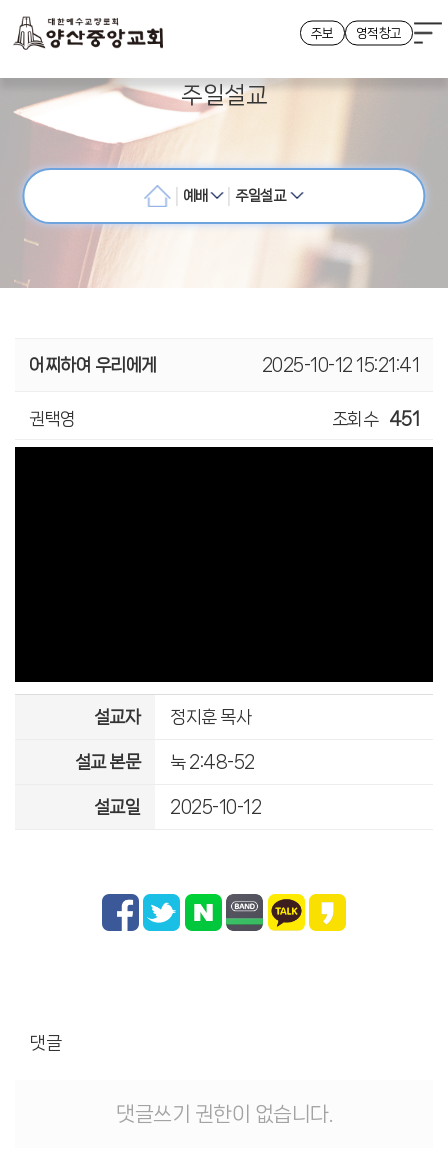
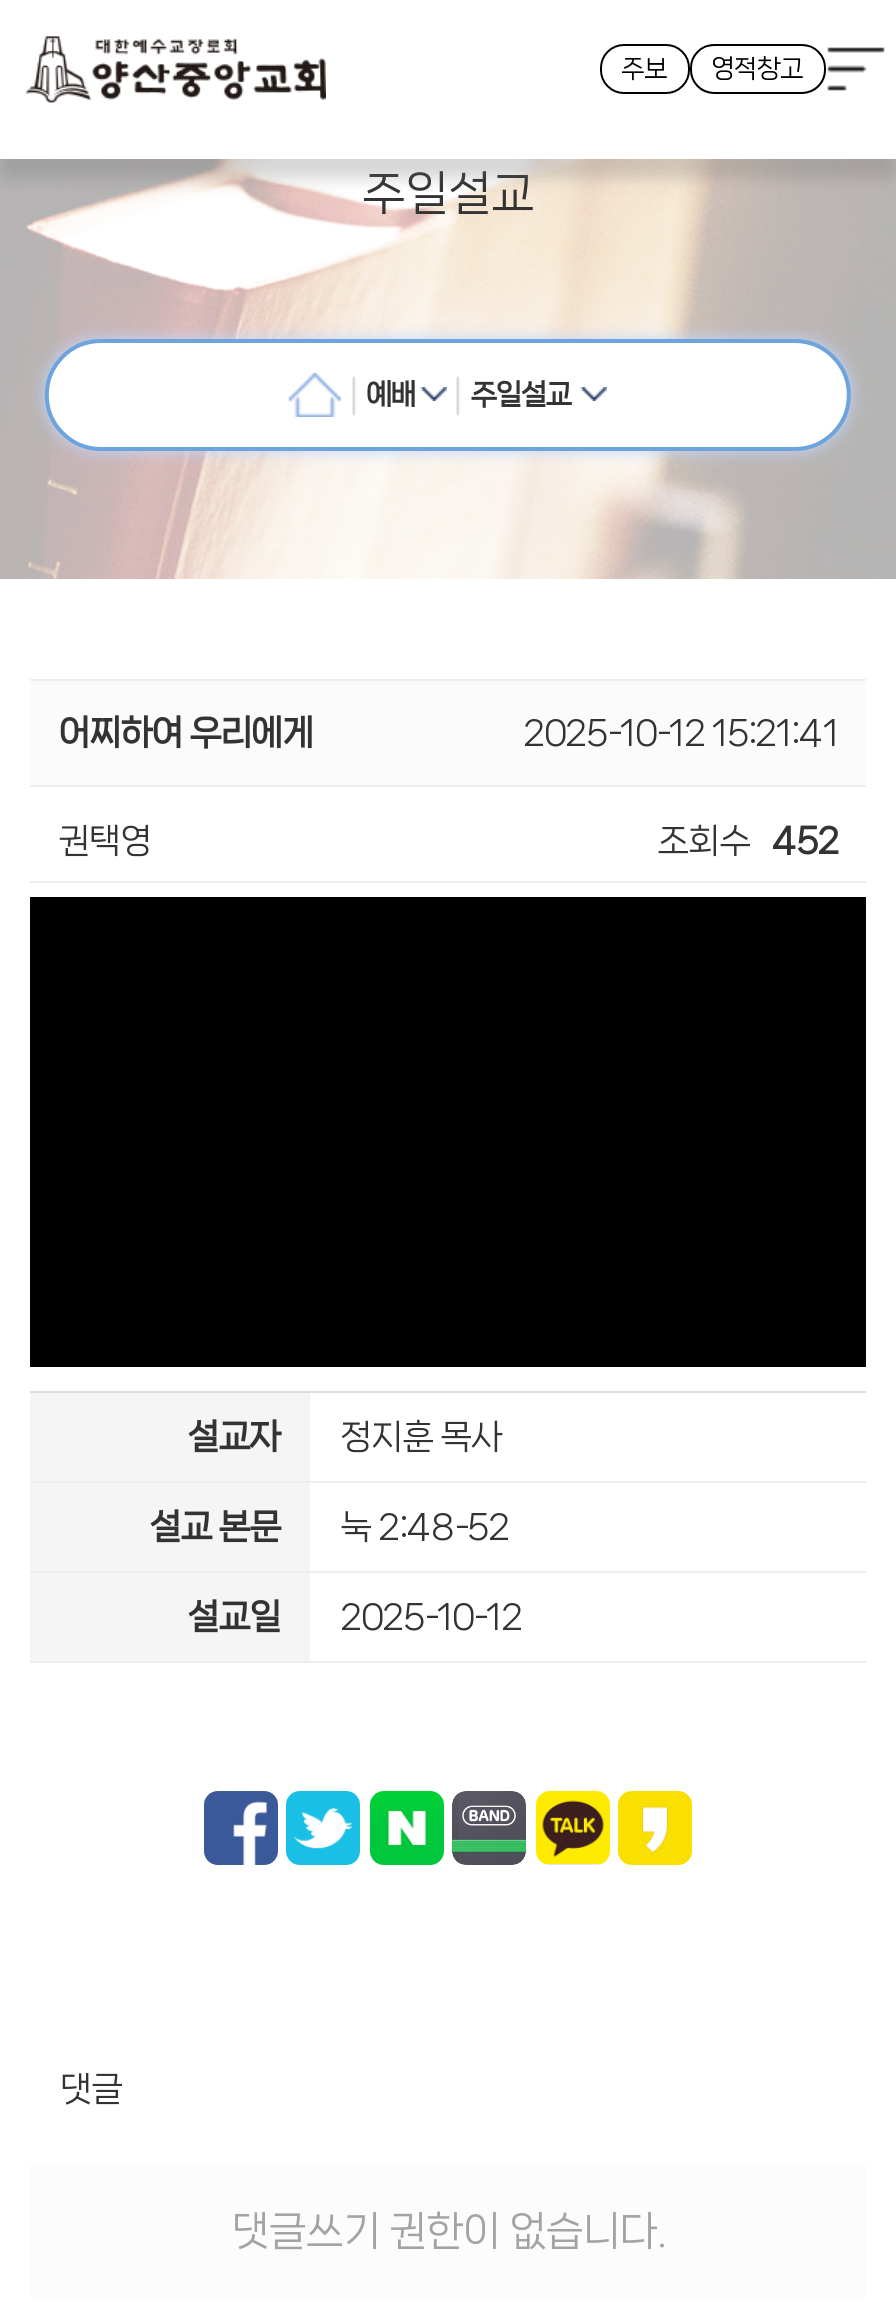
- 조회수 451
+ 조회수 452
